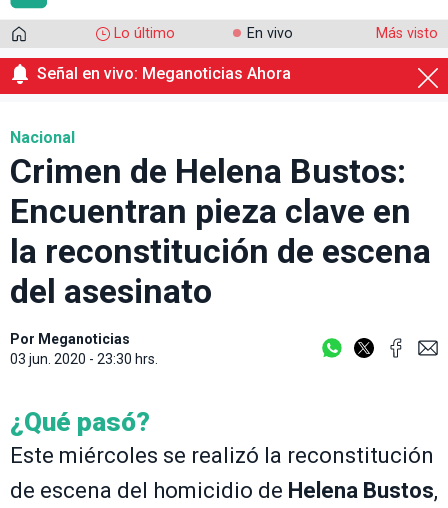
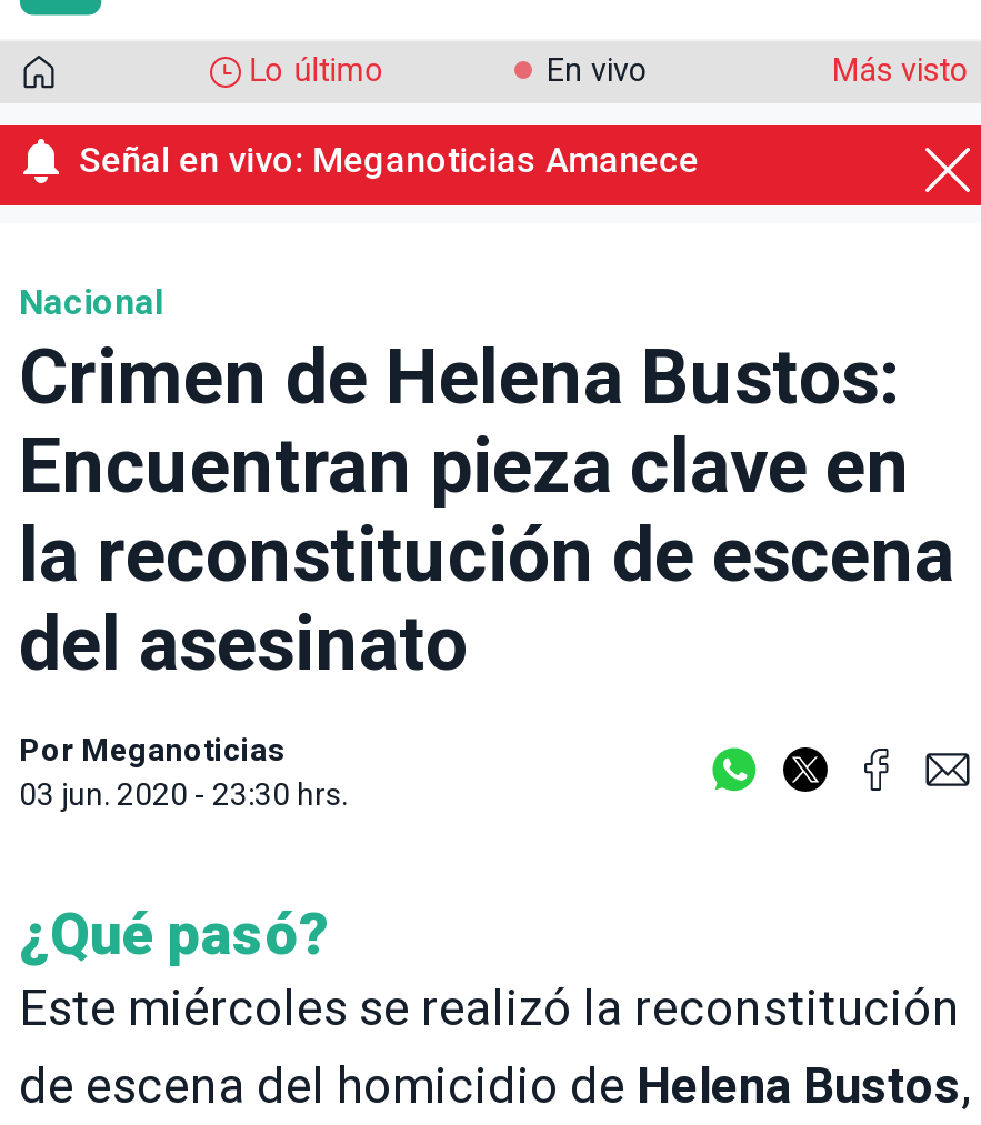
- Señal en vivo: Meganoticias Ahora
+ Señal en vivo: Meganoticias Amanece
